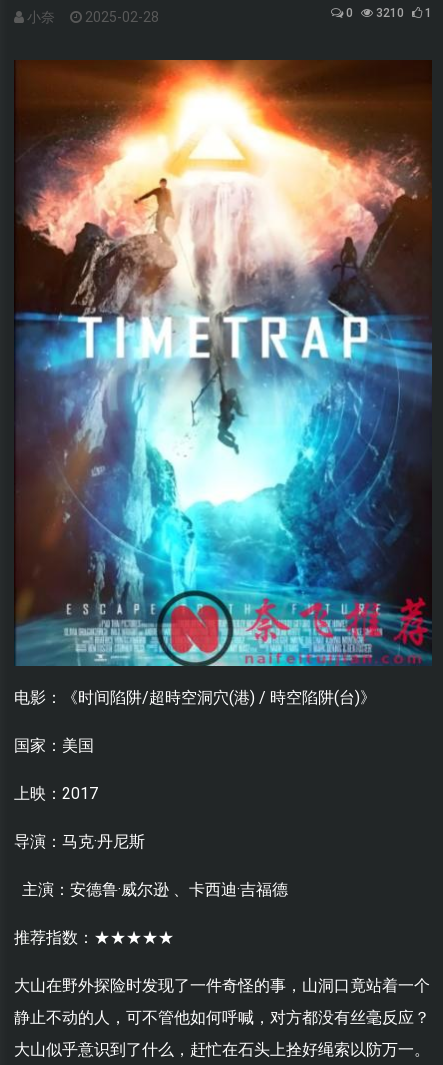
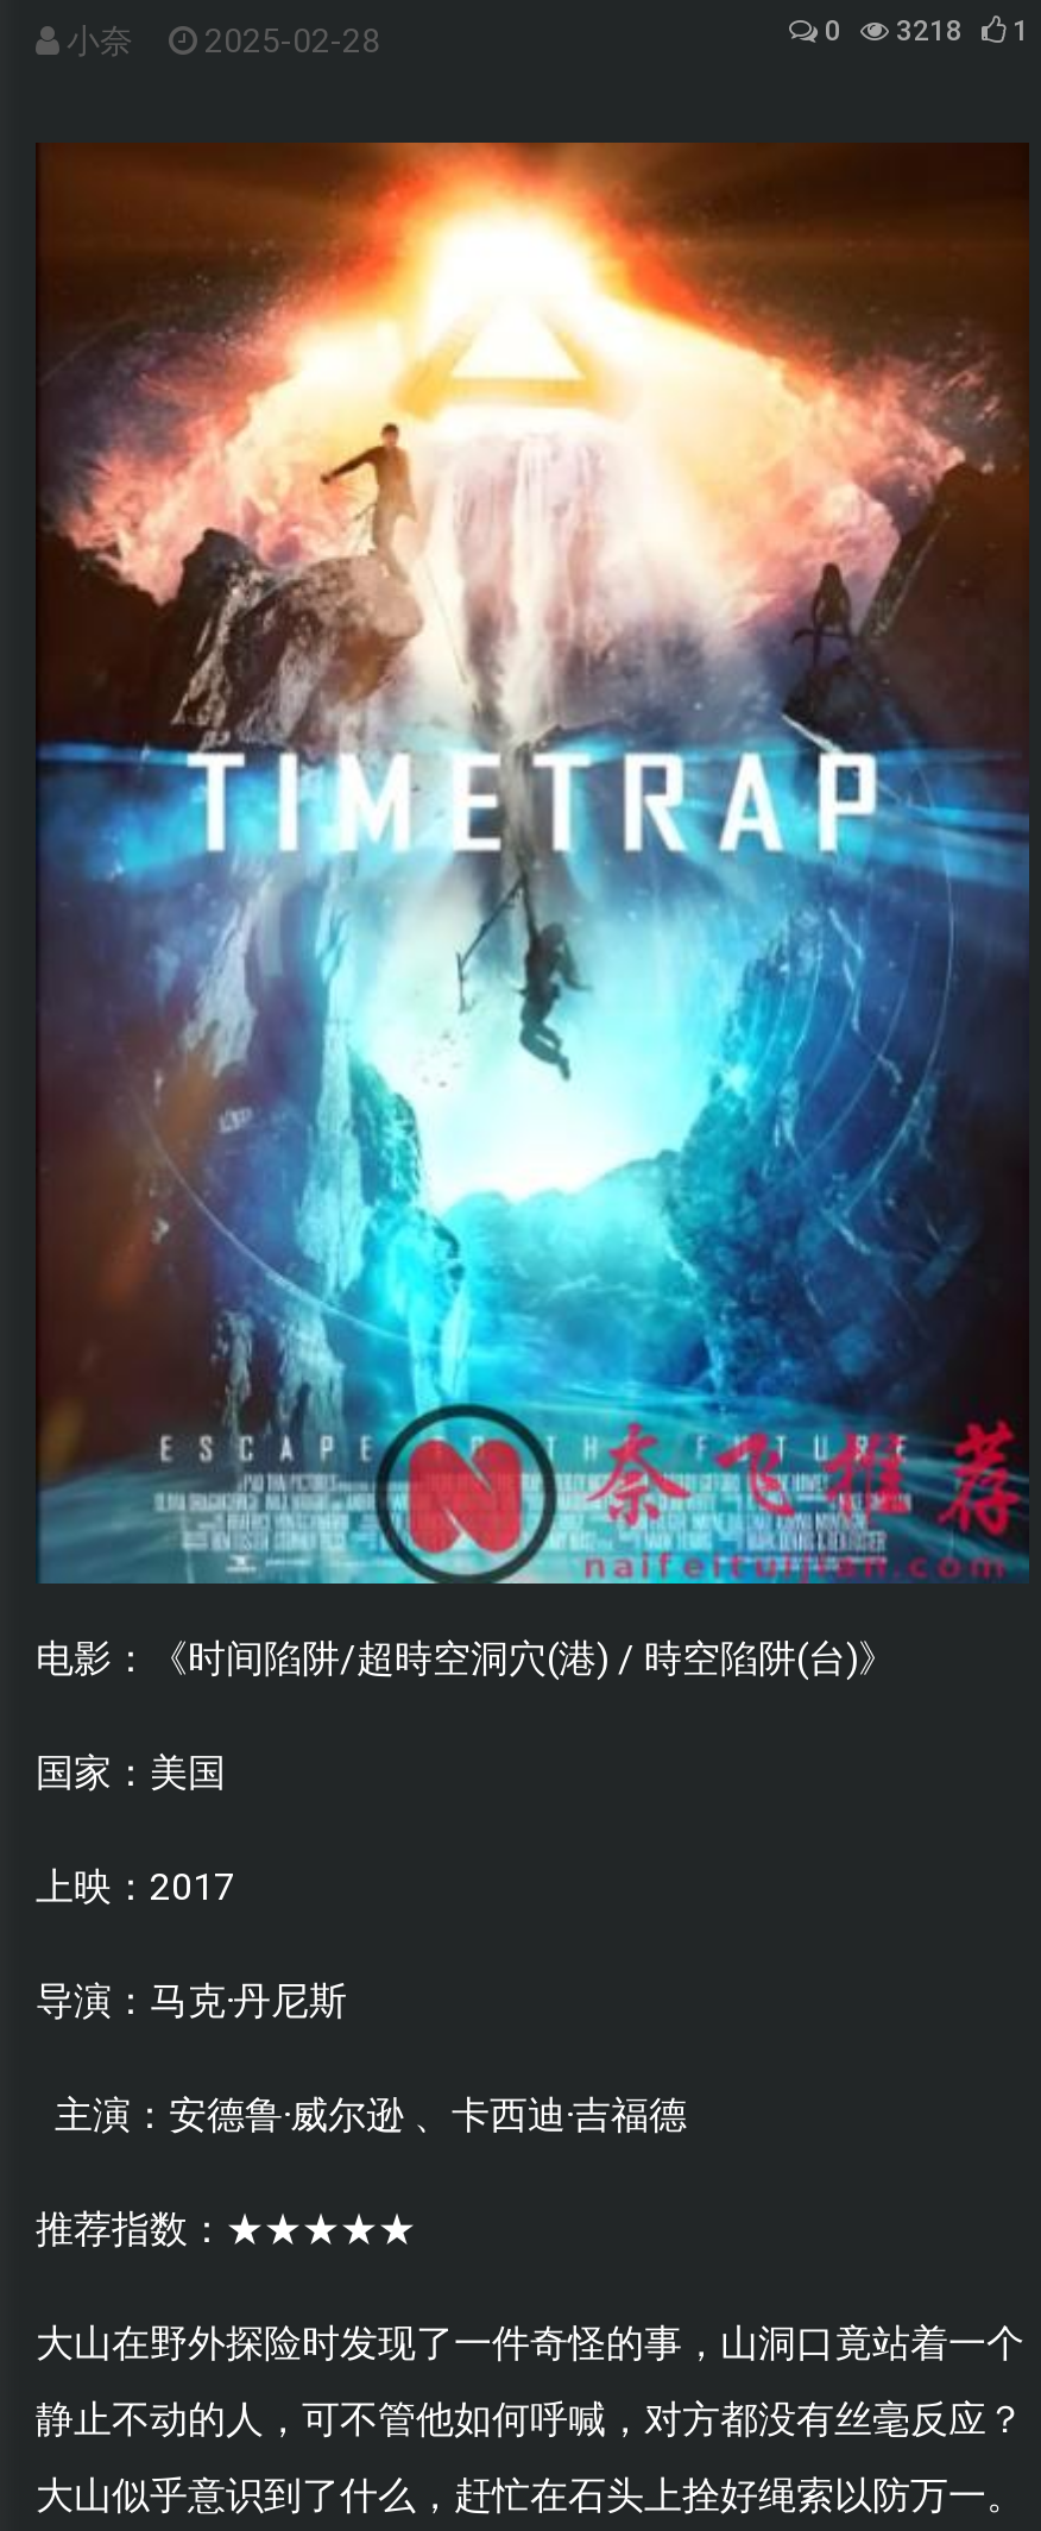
- 0 3210 1
+ 0 3218 1
